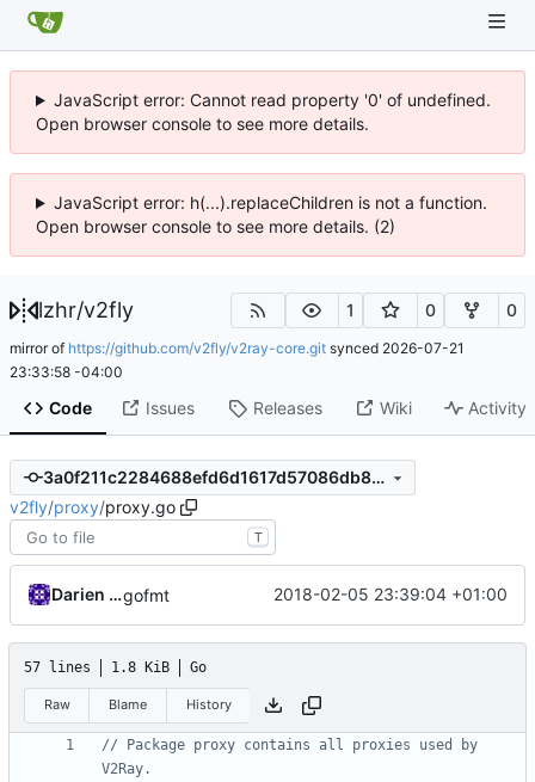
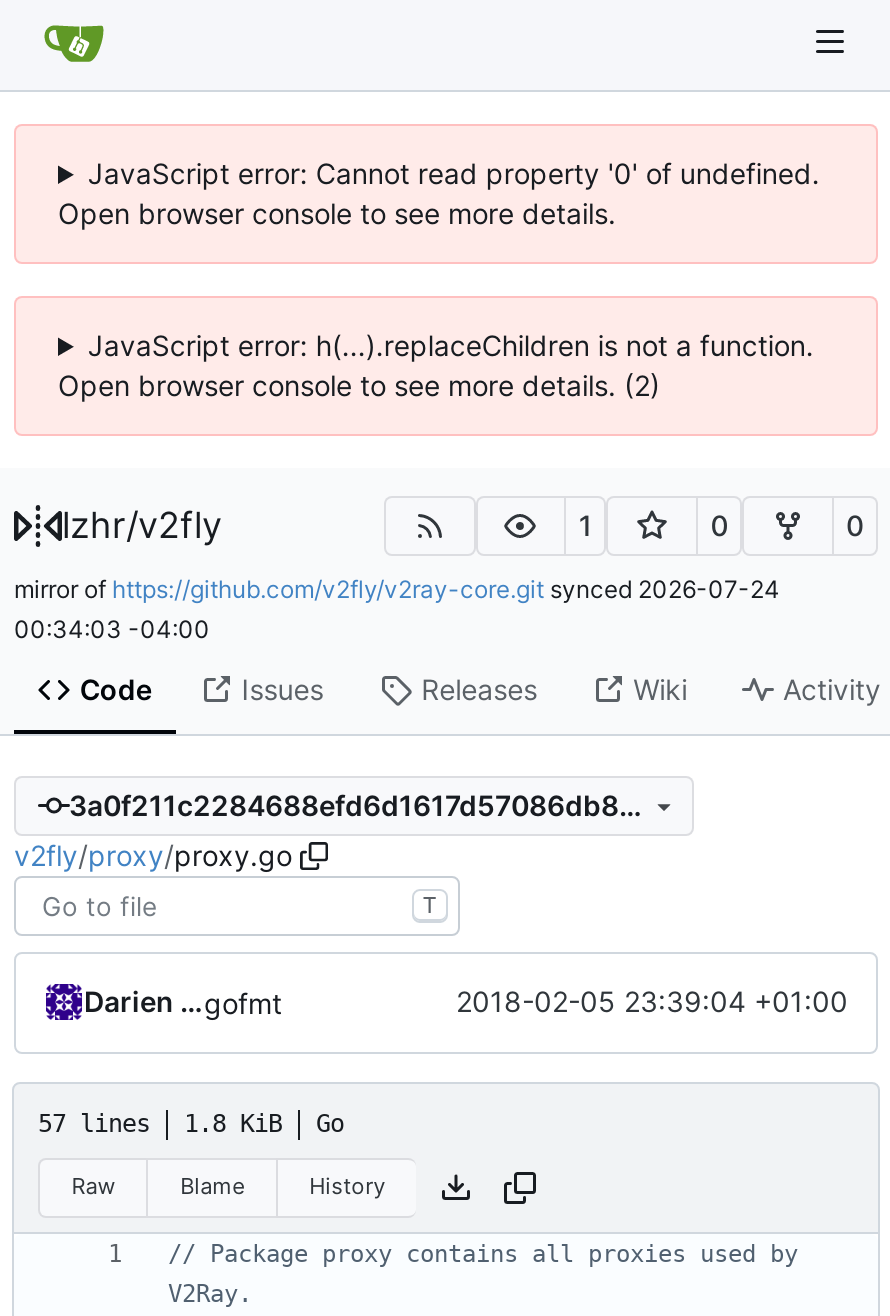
- mirror of https://github.com/v2fly/v2ray-core.git synced 2026-07-21
+ mirror of https://github.com/v2fly/v2ray-core.git synced 2026-07-24

- 23:33:58 -04:00
+ 00:34:03 -04:00
